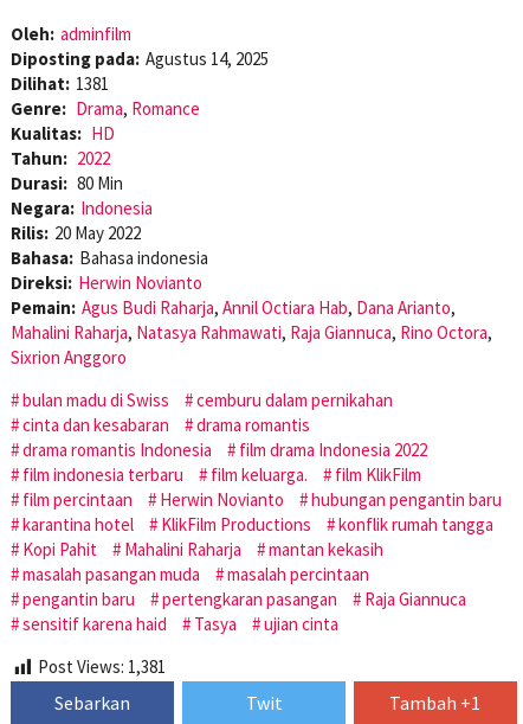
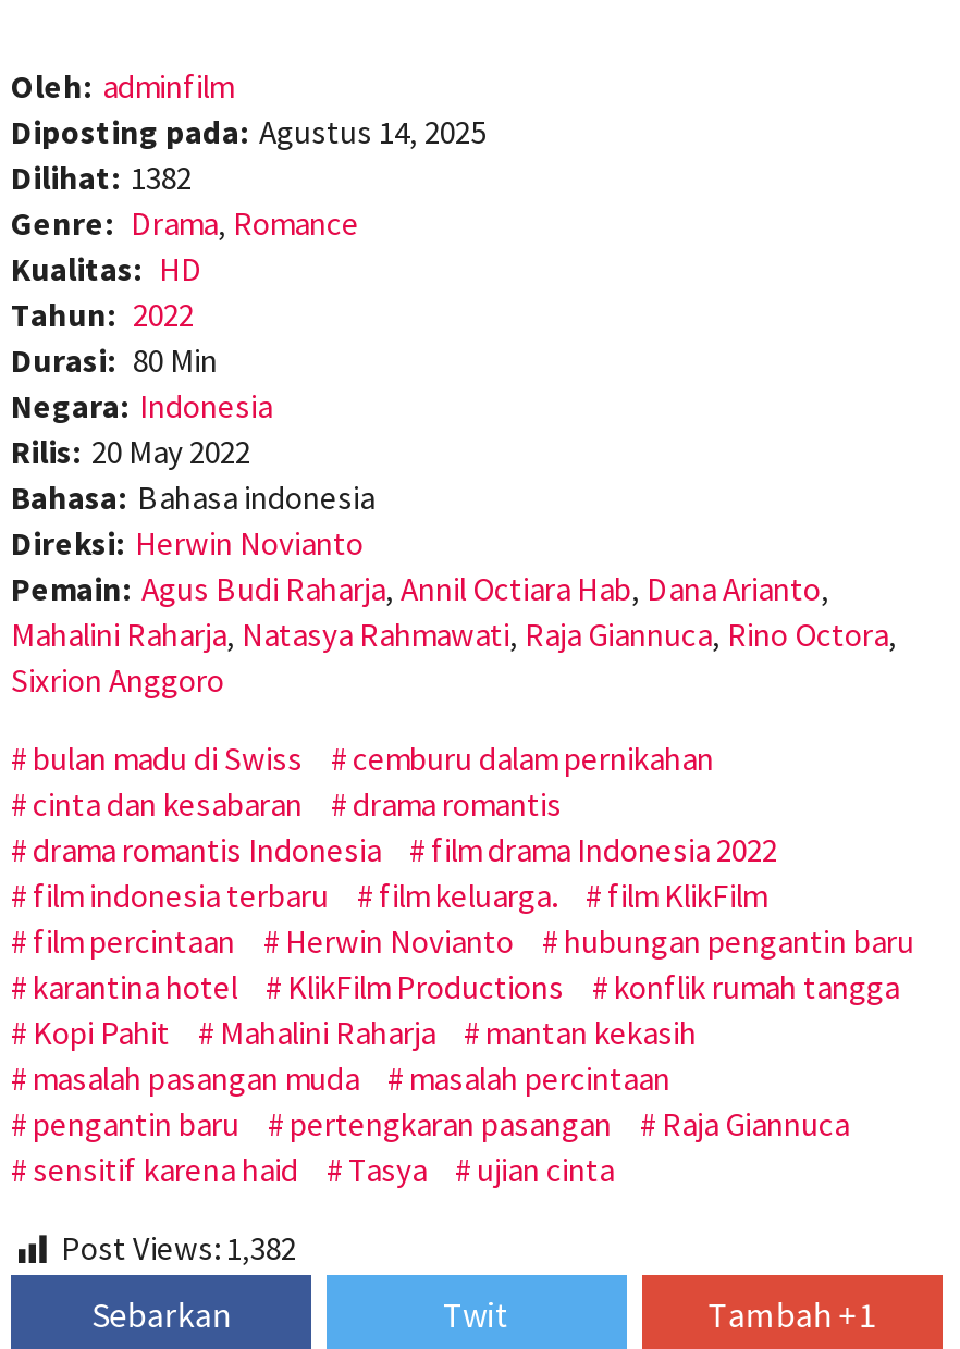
- Dilihat: 1381
+ Dilihat: 1382

- Post Views: 1,381
+ Post Views: 1,382
